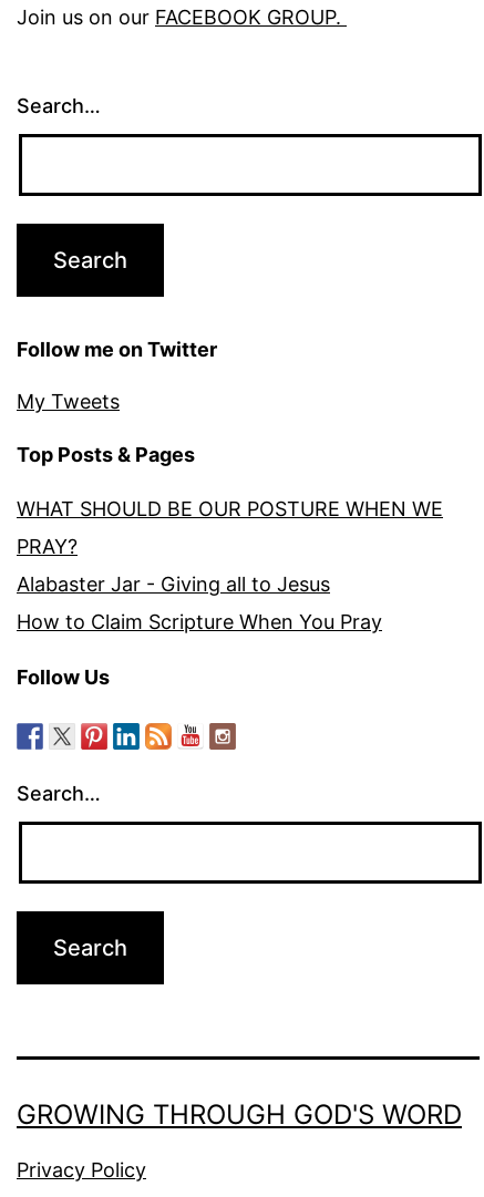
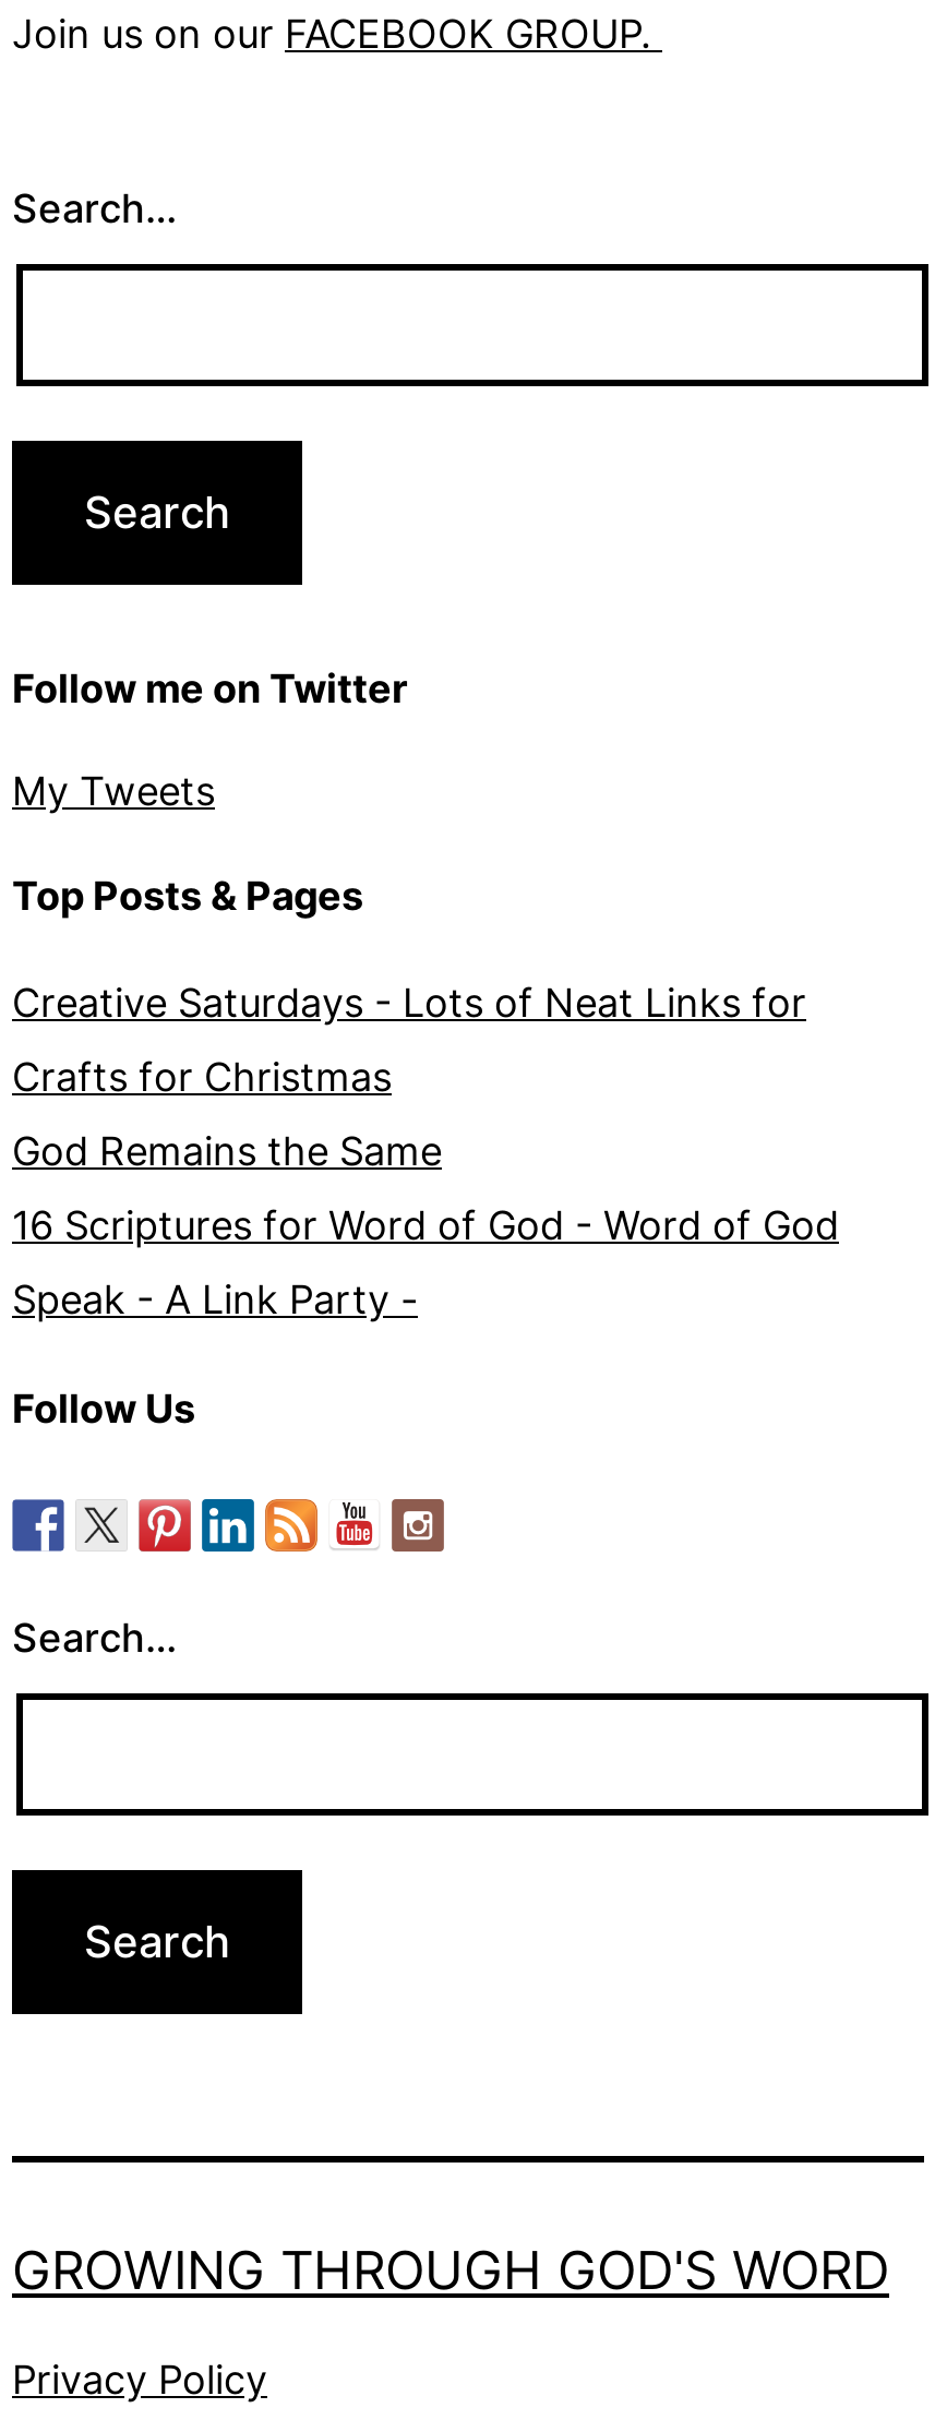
- WHAT SHOULD BE OUR POSTURE WHEN WE
- PRAY?
- Alabaster Jar - Giving all to Jesus
- How to Claim Scripture When You Pray
+ Creative Saturdays - Lots of Neat Links for
+ Crafts for Christmas
+ God Remains the Same
+ 16 Scriptures for Word of God - Word of God
+ Speak - A Link Party -
